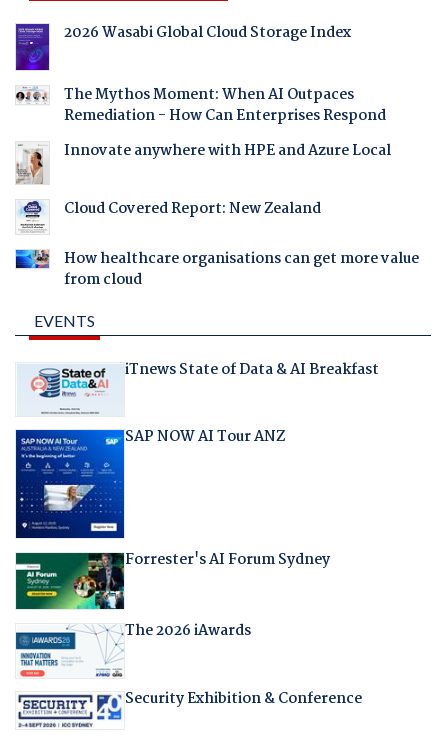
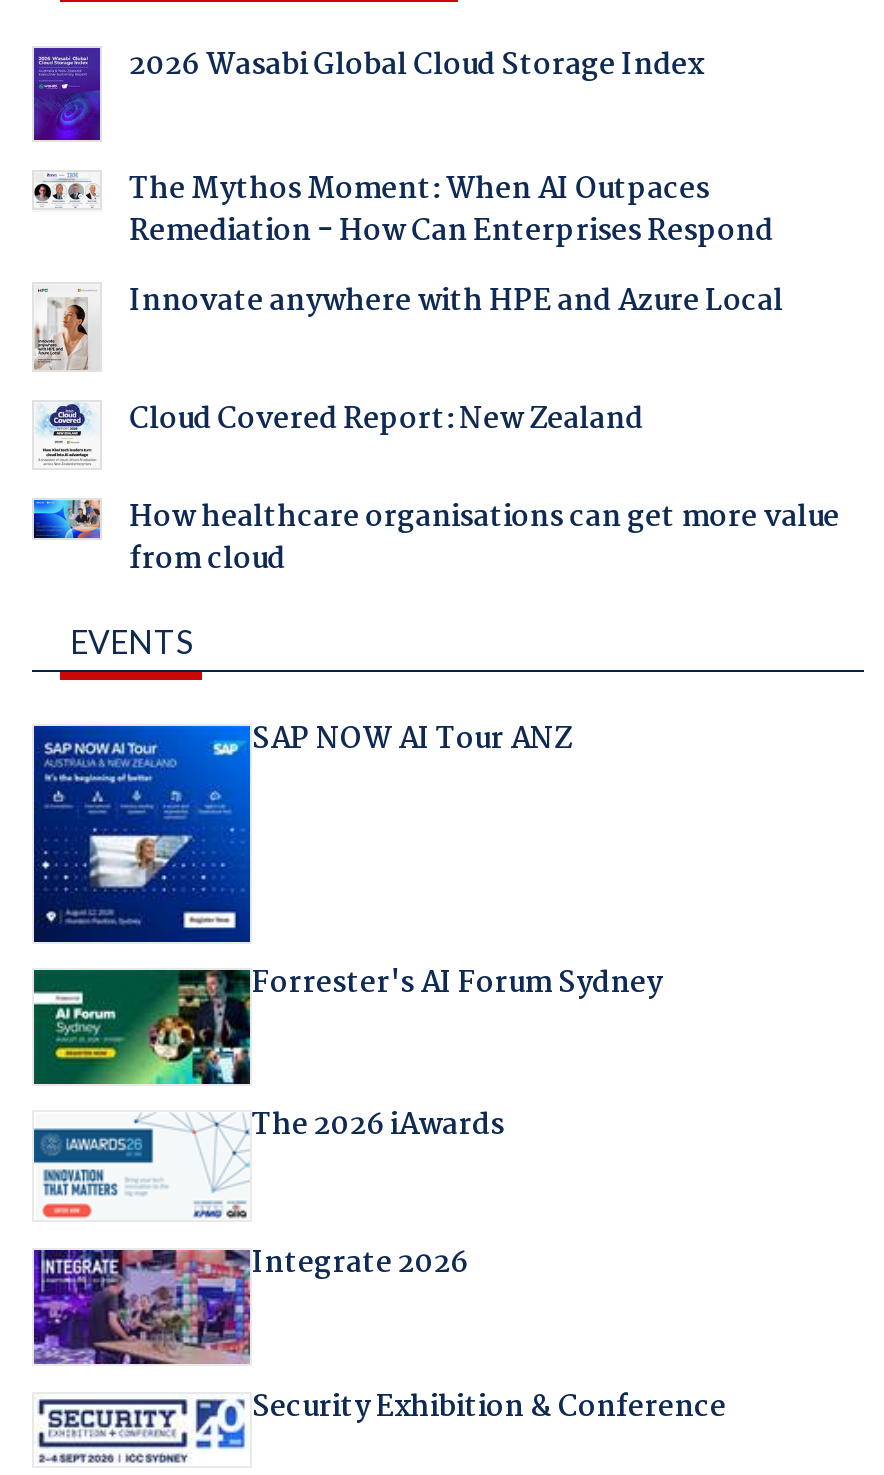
- [image]
- iTnews State of Data & AI Breakfast

moved up: [image] | SAP NOW AI Tour ANZ | Forrester's AI Forum Sydney | The 2026 iAwards

moved up: [image]

+ [image]
+ Integrate 2026
